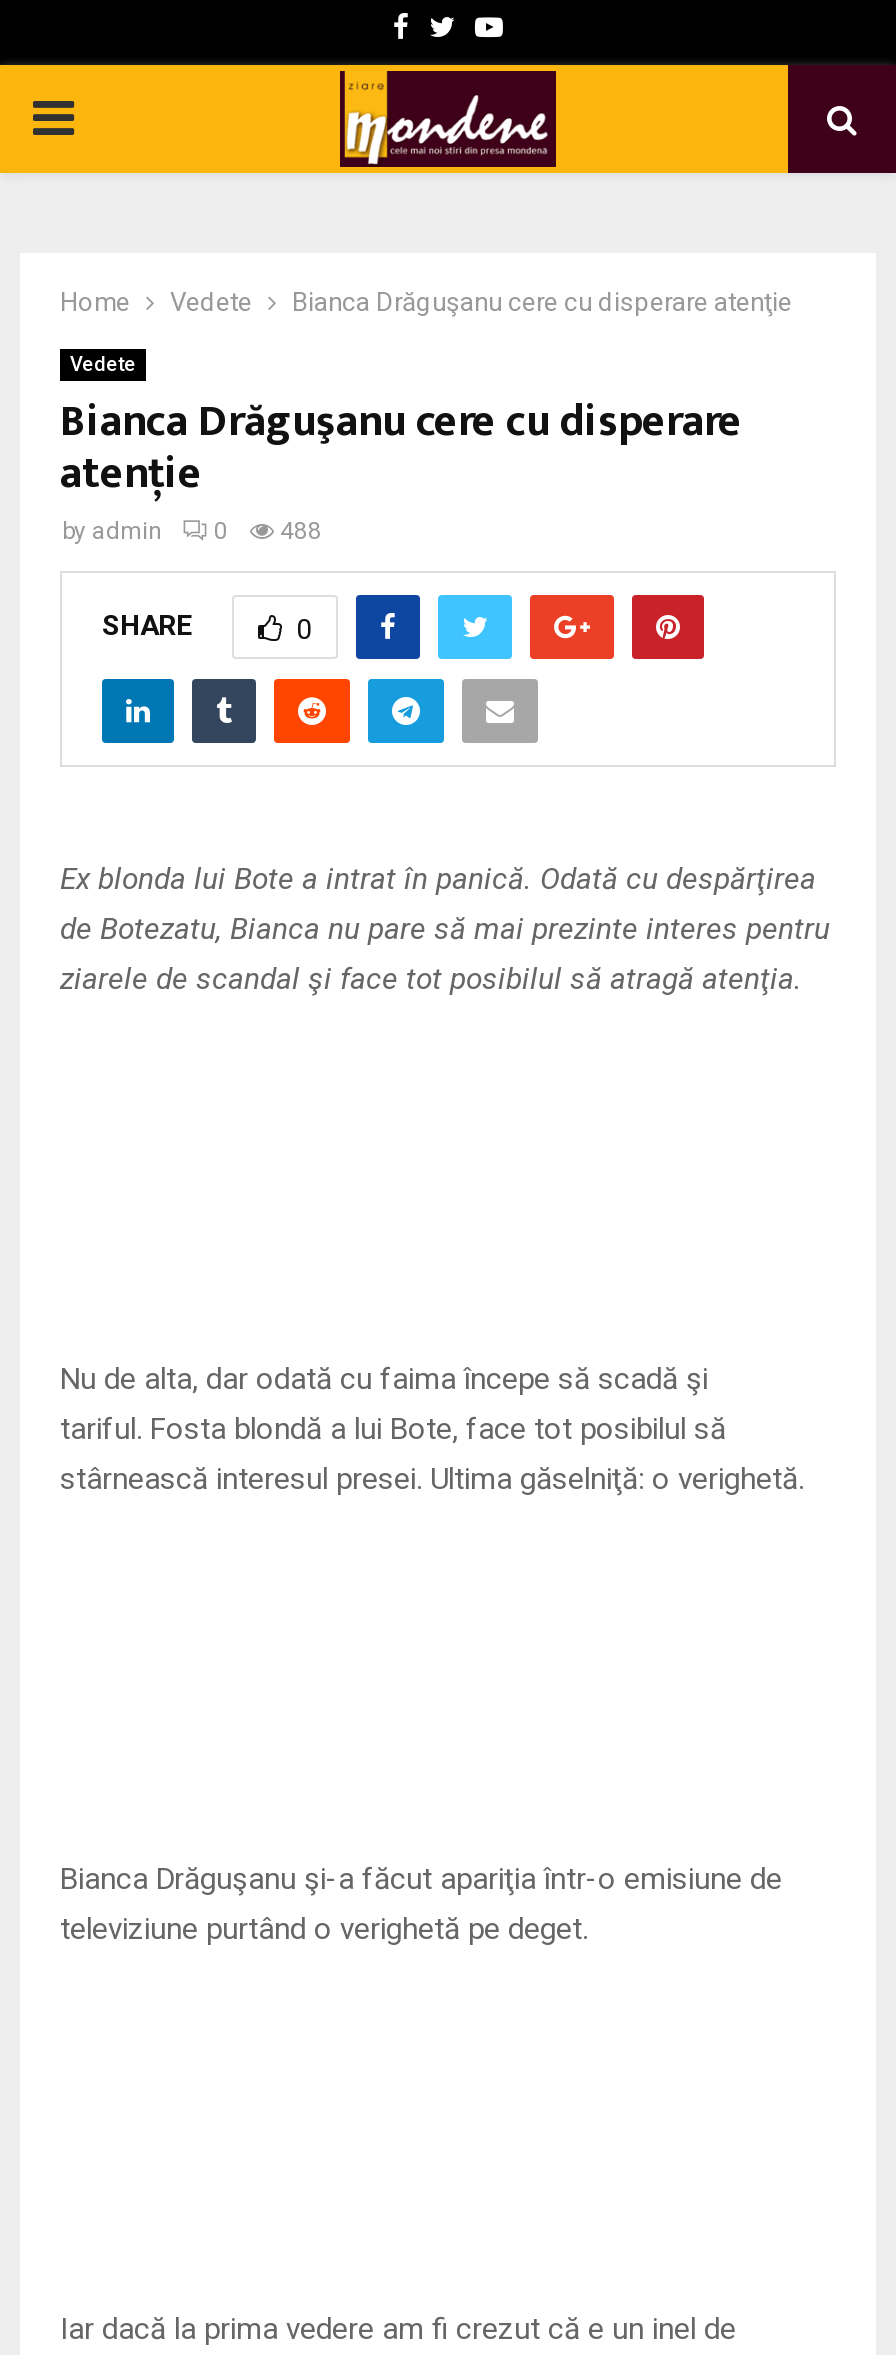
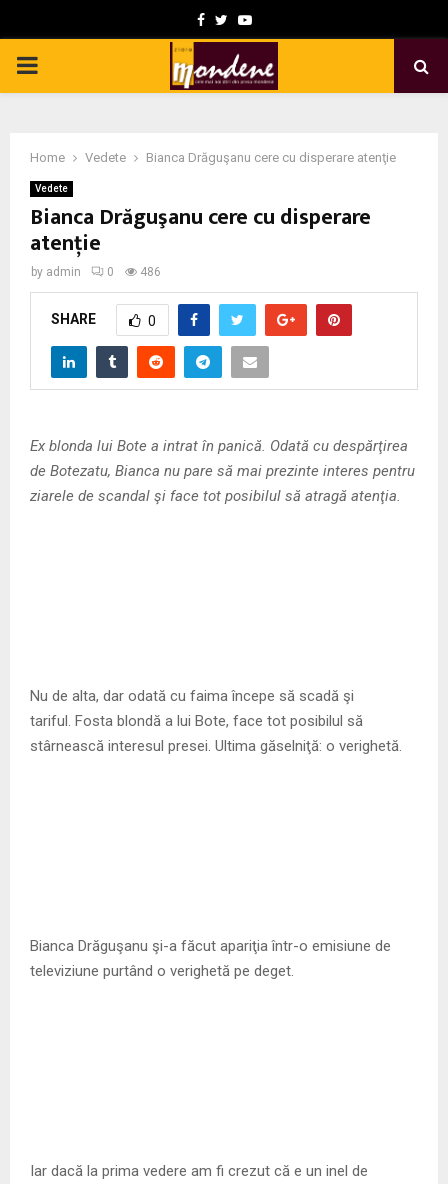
- 488
+ 486
